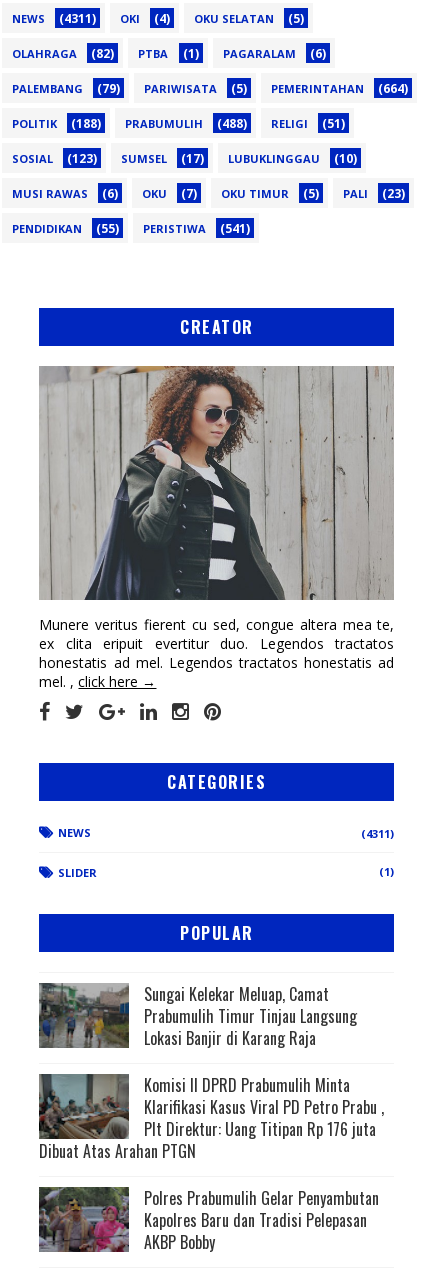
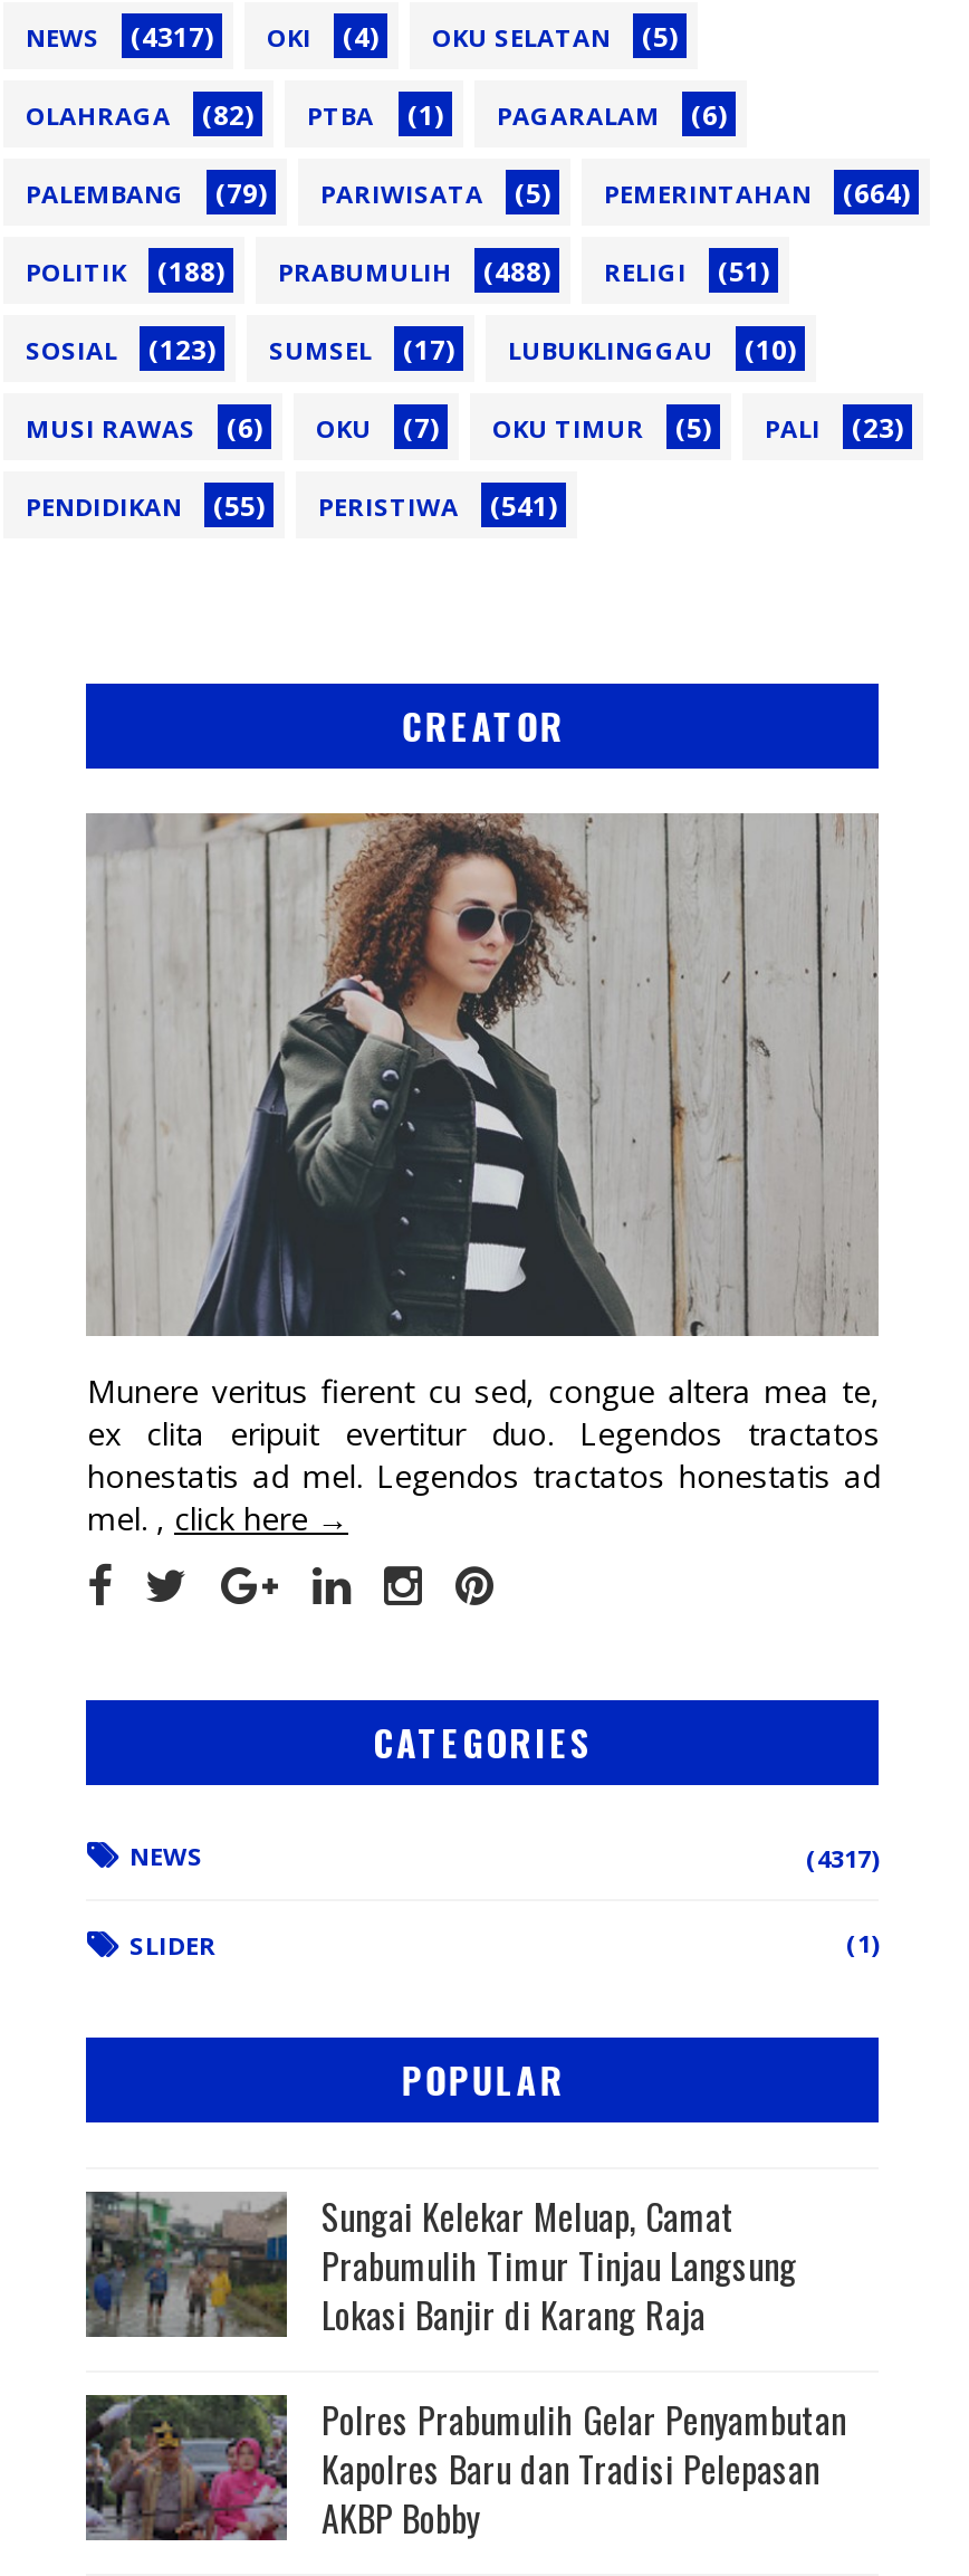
- (4311)
+ (4317)

- (4311)
+ (4317)

- [image]
- Komisi II DPRD Prabumulih Minta
- Klarifikasi Kasus Viral PD Petro Prabu ,
- Plt Direktur: Uang Titipan Rp 176 juta
- Dibuat Atas Arahan PTGN
